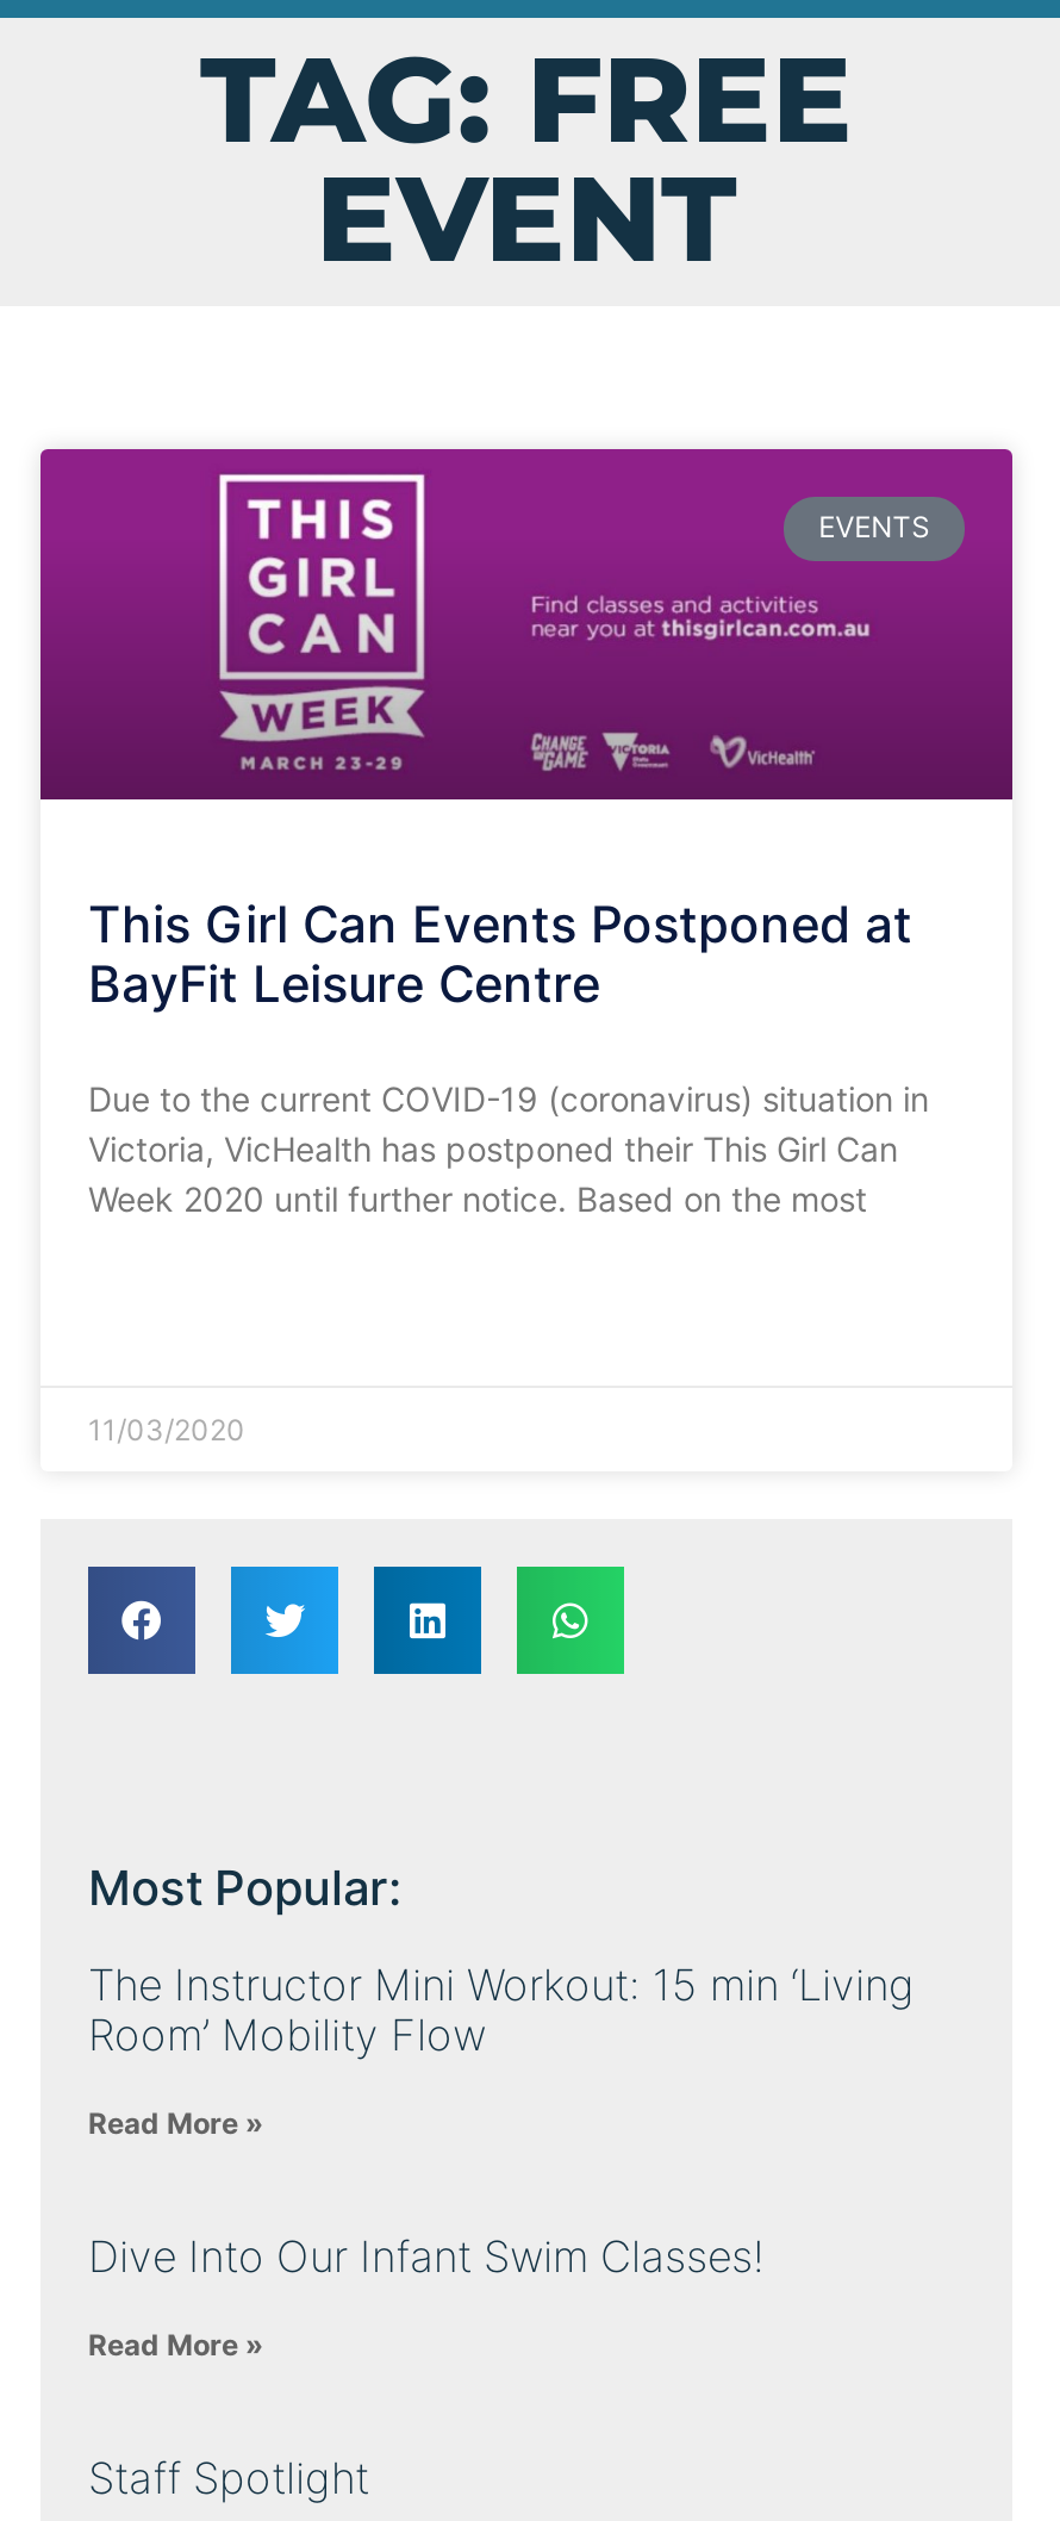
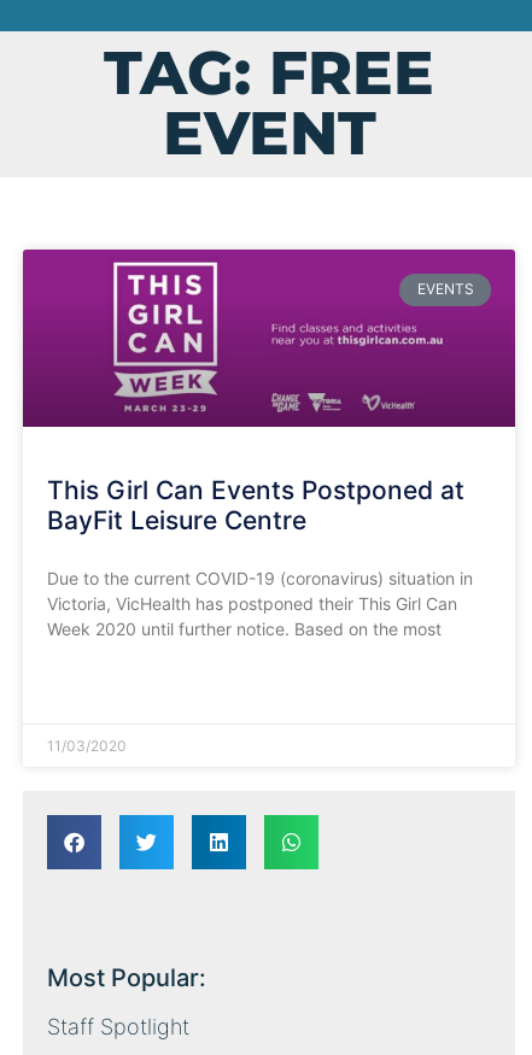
- The Instructor Mini Workout: 15 min ‘Living
- Room’ Mobility Flow
- Read More »
- Dive Into Our Infant Swim Classes!
- Read More »
